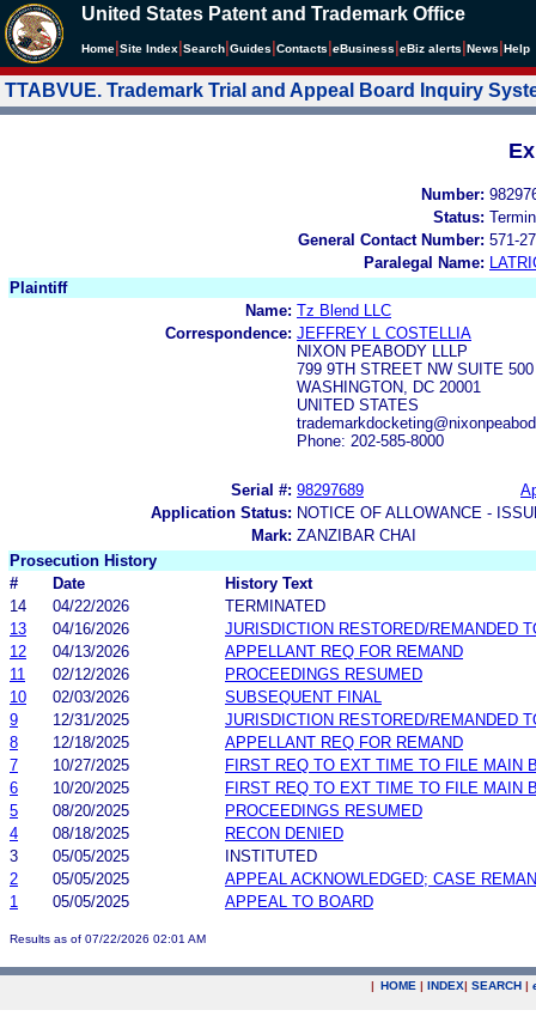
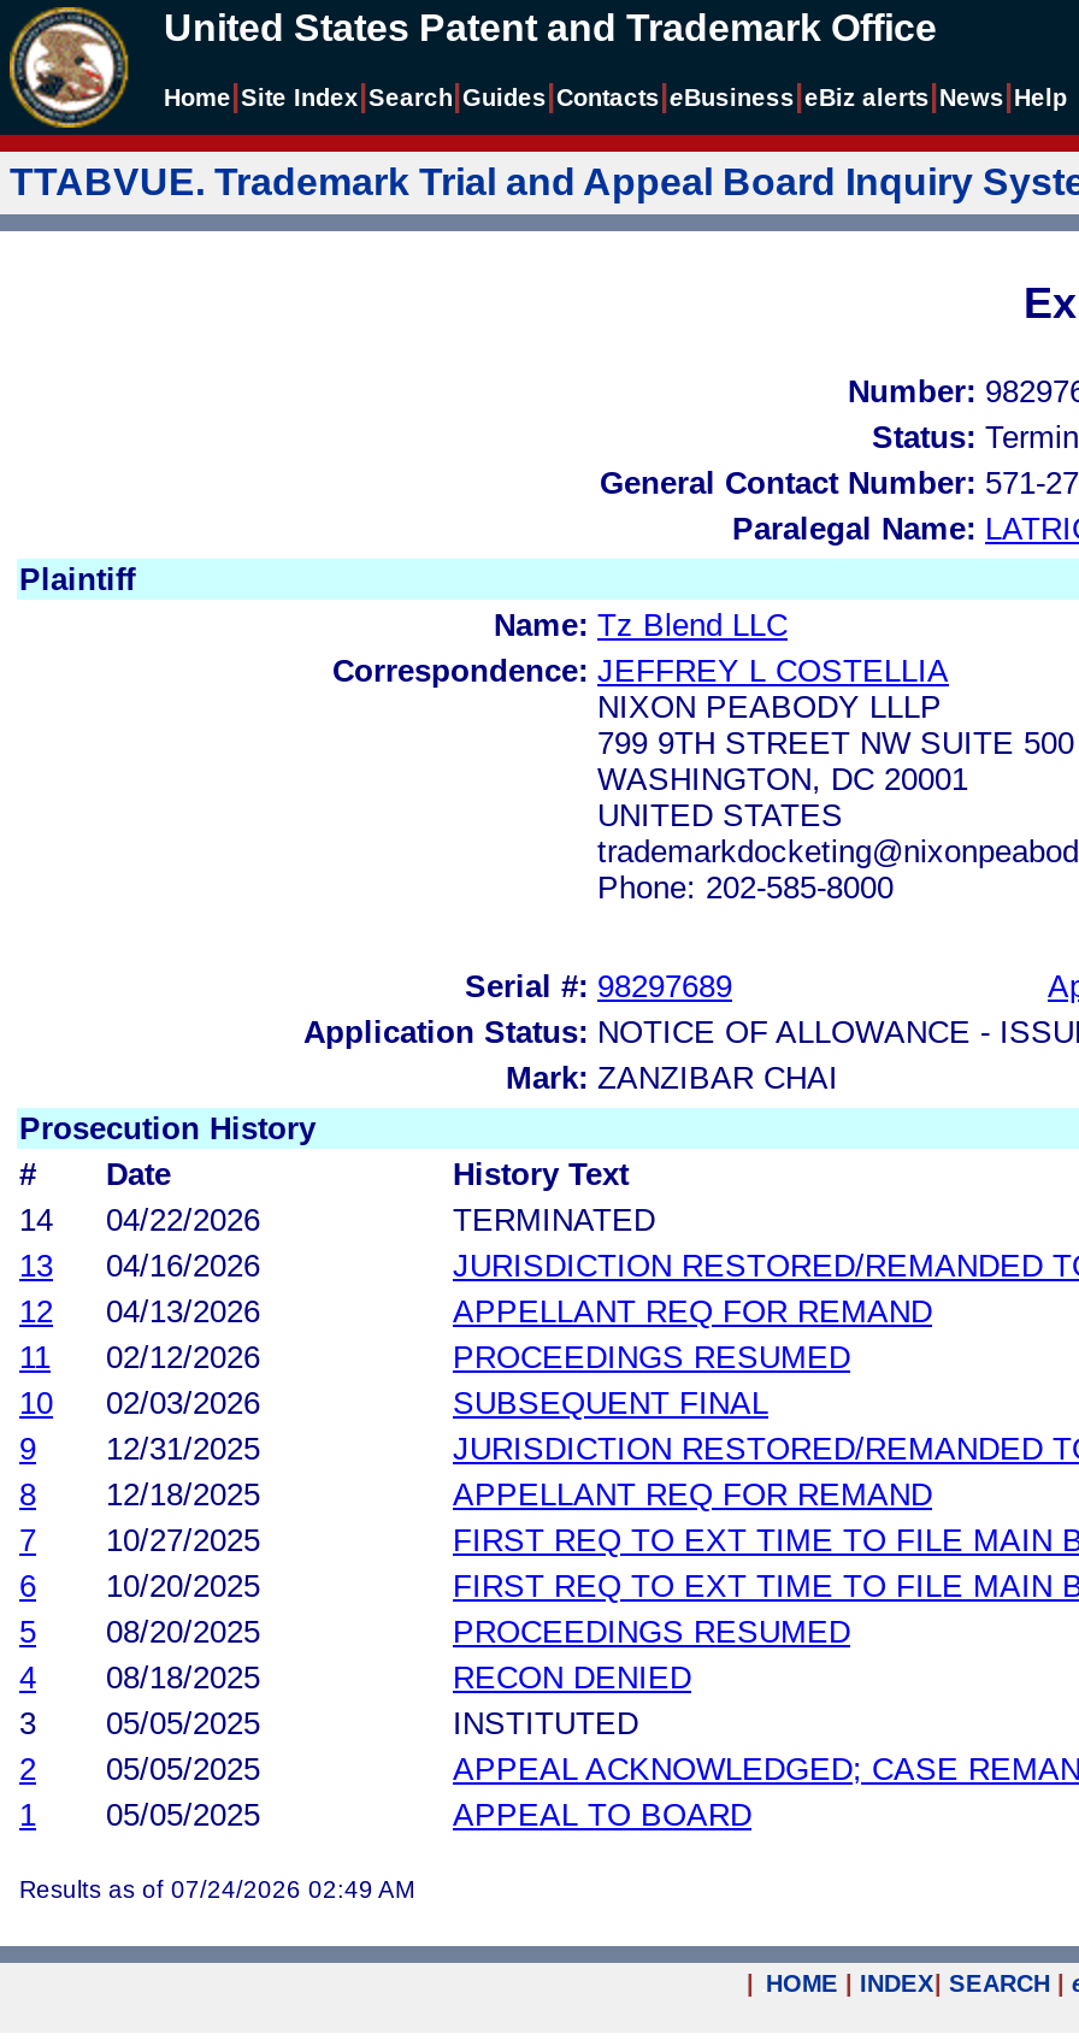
- Results as of 07/22/2026 02:01 AM
+ Results as of 07/24/2026 02:49 AM
